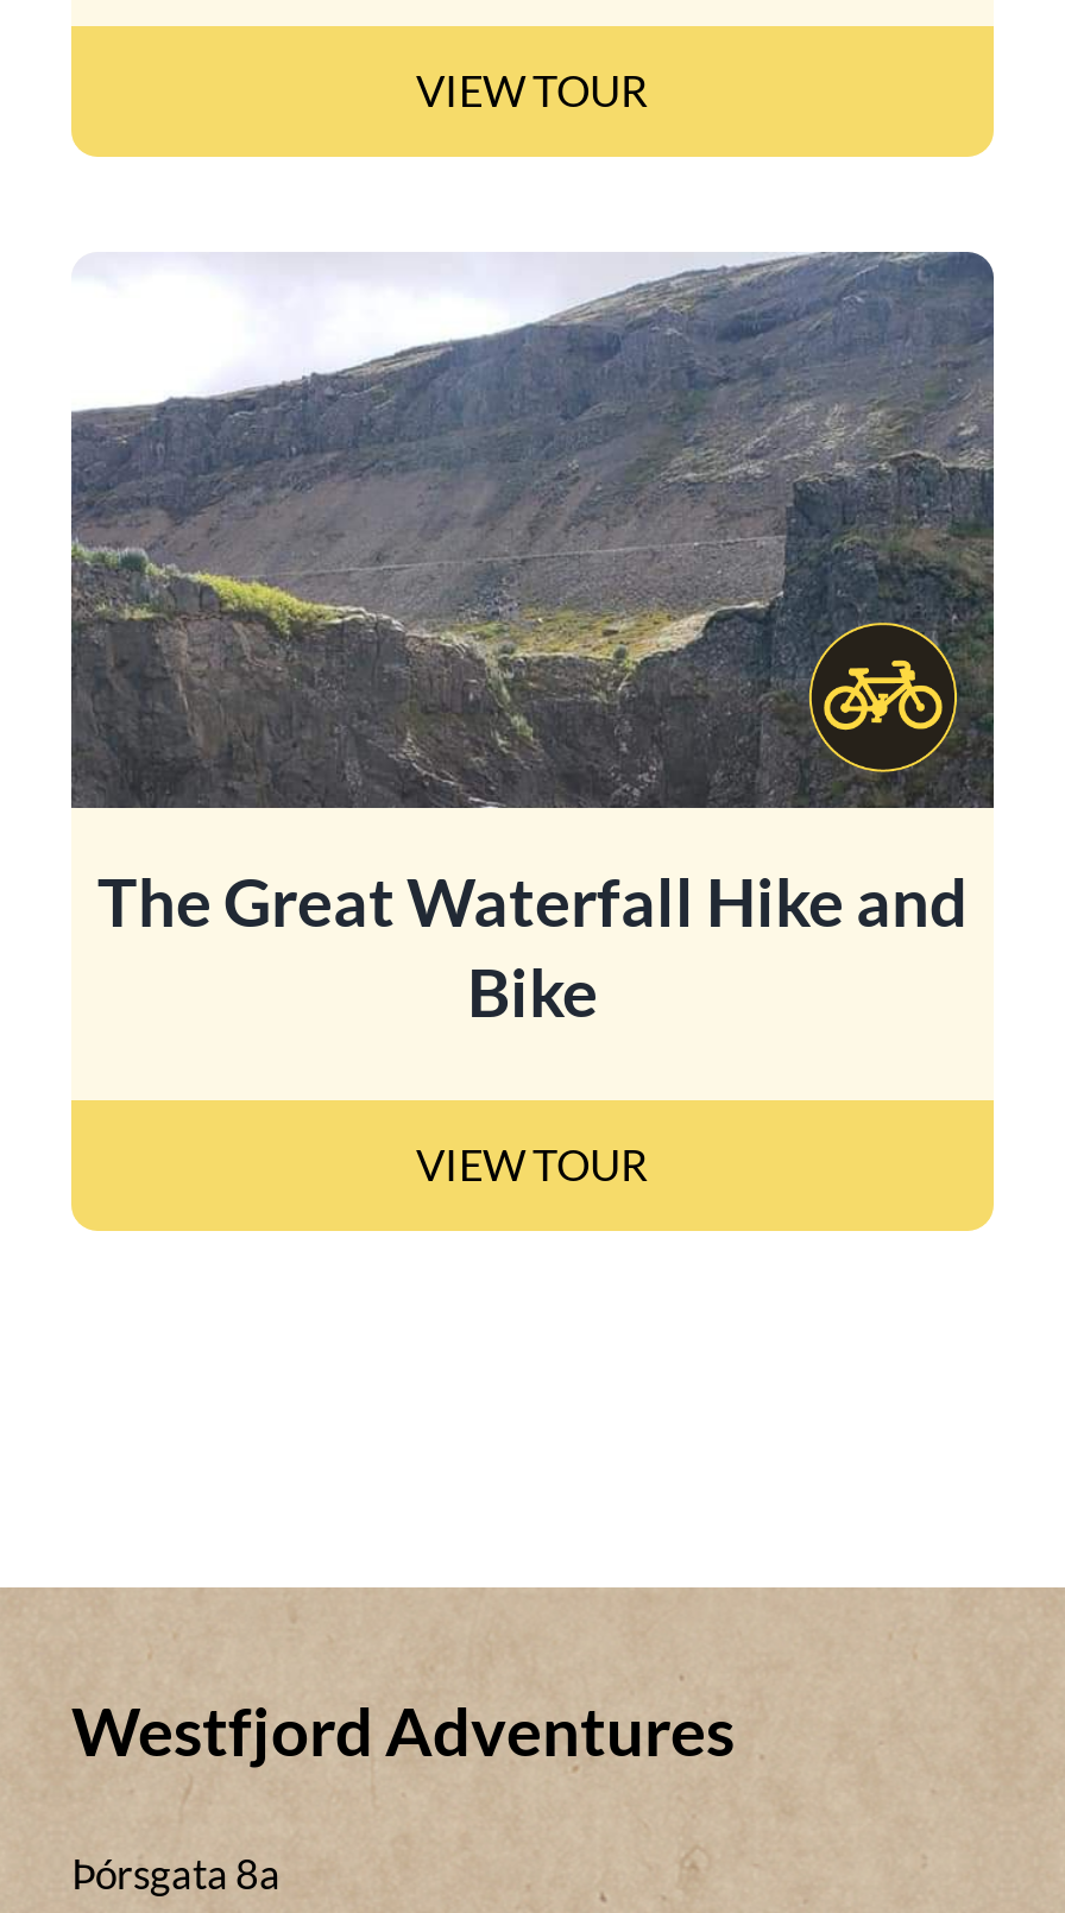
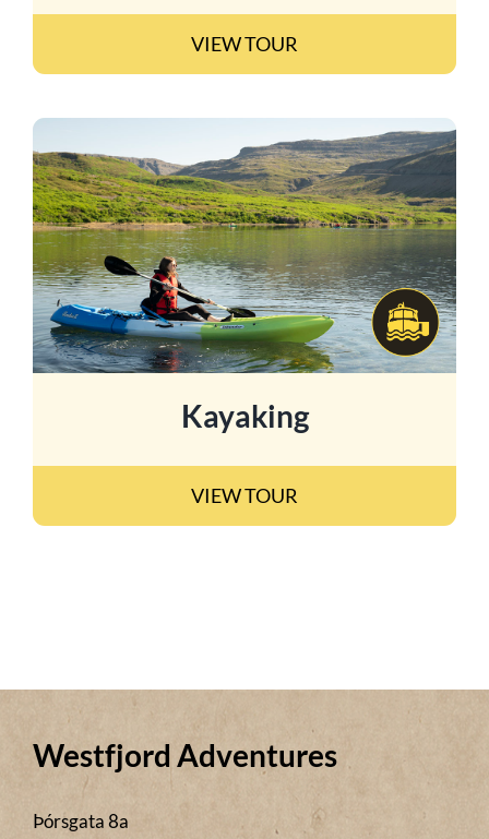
- [image]
+ [image]

- The Great Waterfall Hike and
- Bike
+ Kayaking
